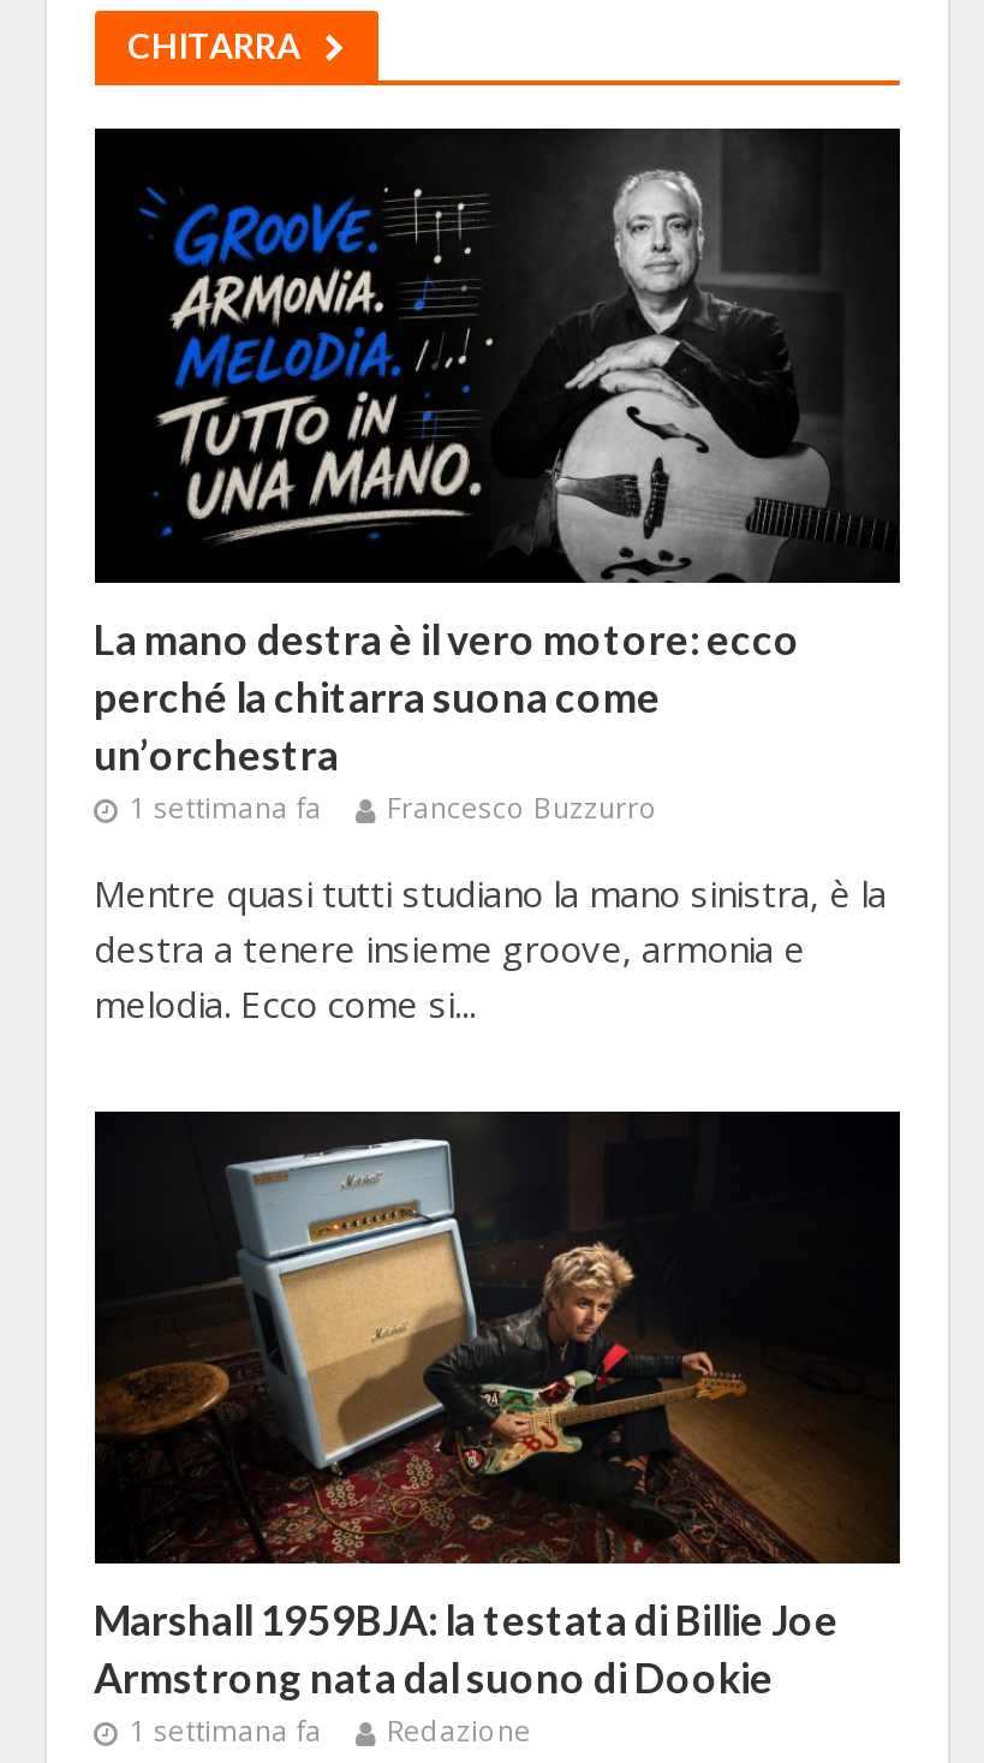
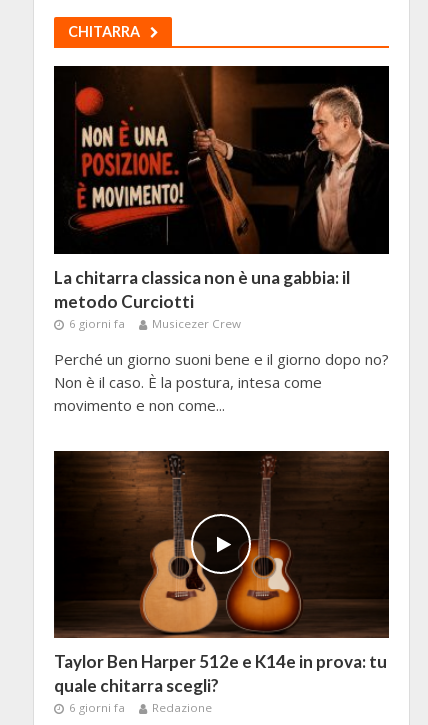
- [image]
- La mano destra è il vero motore: ecco
- perché la chitarra suona come
- un’orchestra
- 1 settimana fa
- Francesco Buzzurro
+ [image]
+ La chitarra classica non è una gabbia: il
+ metodo Curciotti
+ 6 giorni fa
+ Musicezer Crew

- Mentre quasi tutti studiano la mano sinistra, è la
- destra a tenere insieme groove, armonia e
- melodia. Ecco come si...
+ Perché un giorno suoni bene e il giorno dopo no?
+ Non è il caso. È la postura, intesa come
+ movimento e non come...

- [image]
- Marshall 1959BJA: la testata di Billie Joe
- Armstrong nata dal suono di Dookie
- 1 settimana fa
+ [image]
+ Taylor Ben Harper 512e e K14e in prova: tu
+ quale chitarra scegli?
+ 6 giorni fa
